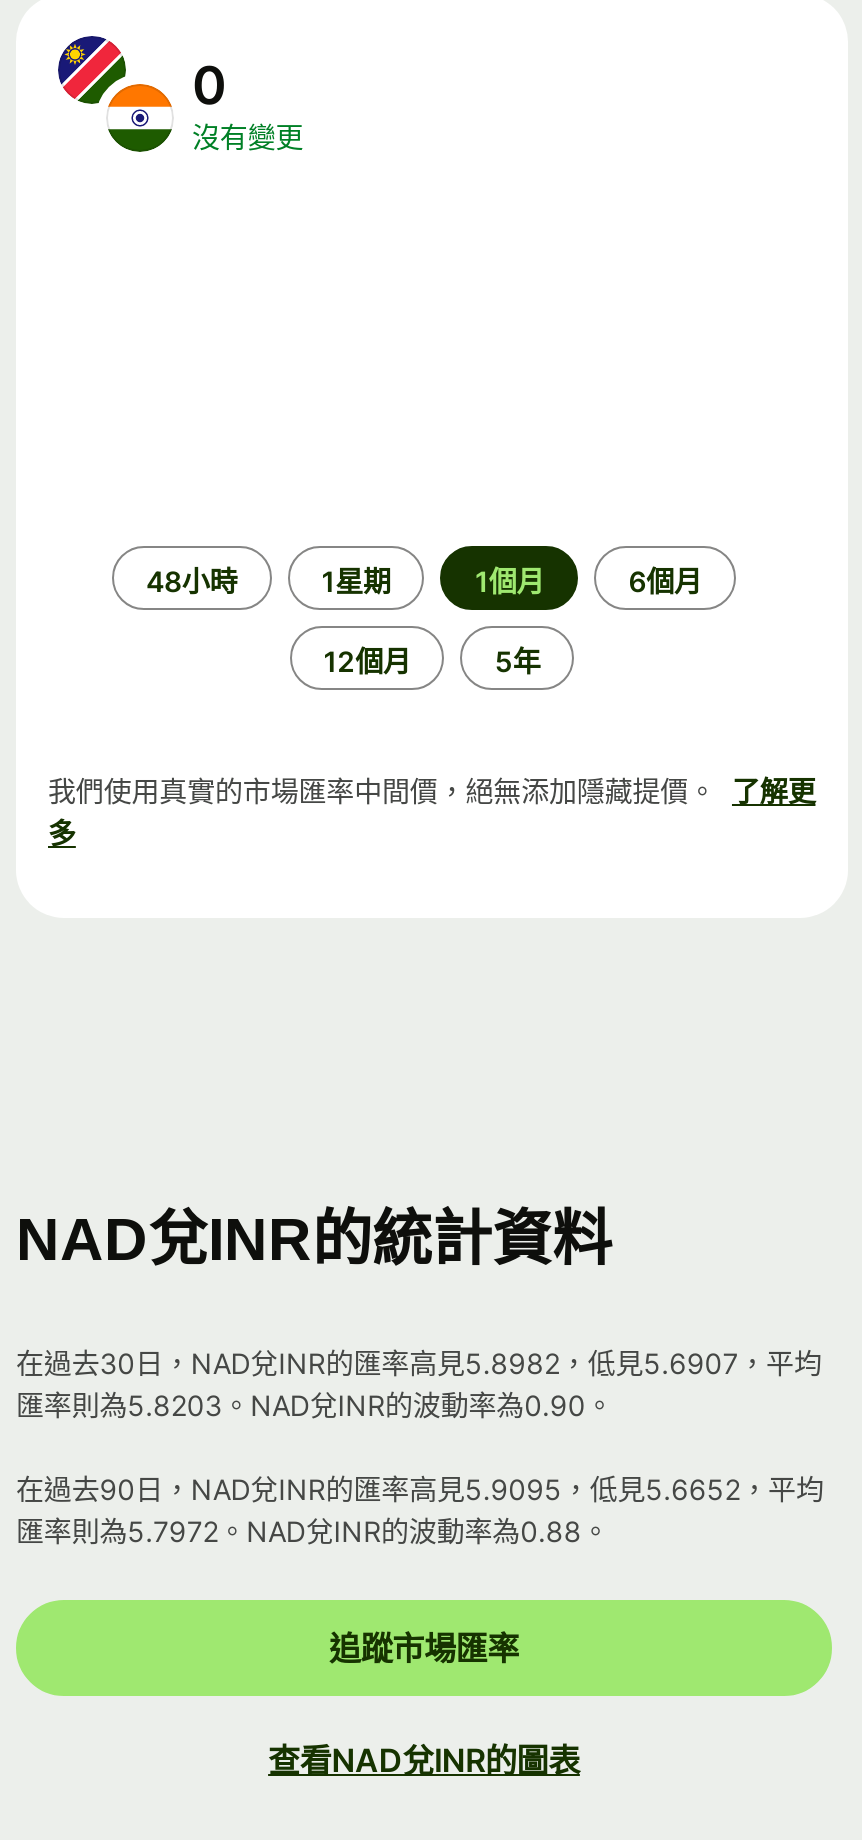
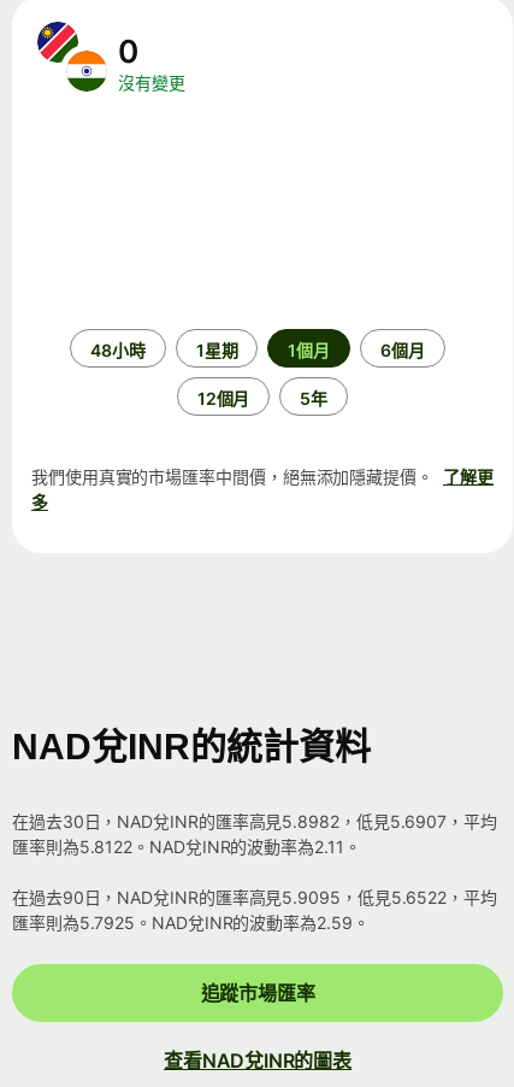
- 匯率則為5.8203。NAD兌INR的波動率為0.90。
+ 匯率則為5.8122。NAD兌INR的波動率為2.11。

- 在過去90日，NAD兌INR的匯率高見5.9095，低見5.6652，平均
+ 在過去90日，NAD兌INR的匯率高見5.9095，低見5.6522，平均

- 匯率則為5.7972。NAD兌INR的波動率為0.88。
+ 匯率則為5.7925。NAD兌INR的波動率為2.59。
